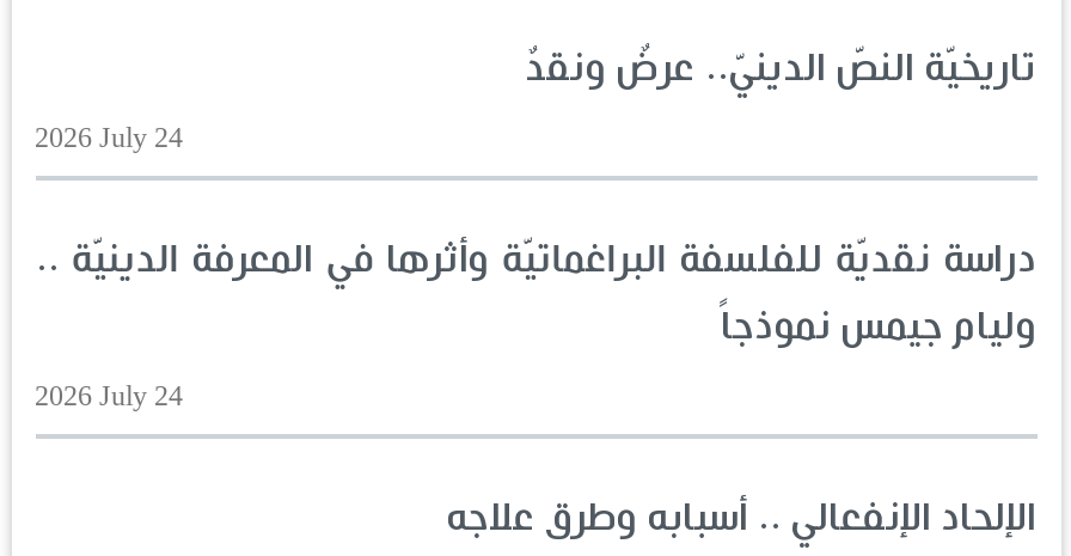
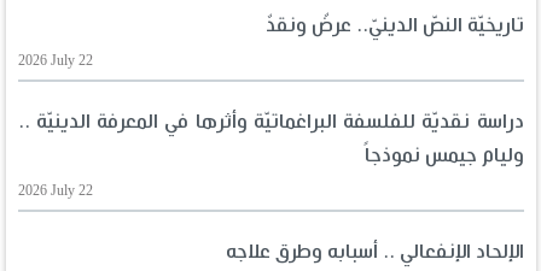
- 2026 July 24
+ 2026 July 22

- 2026 July 24
+ 2026 July 22
